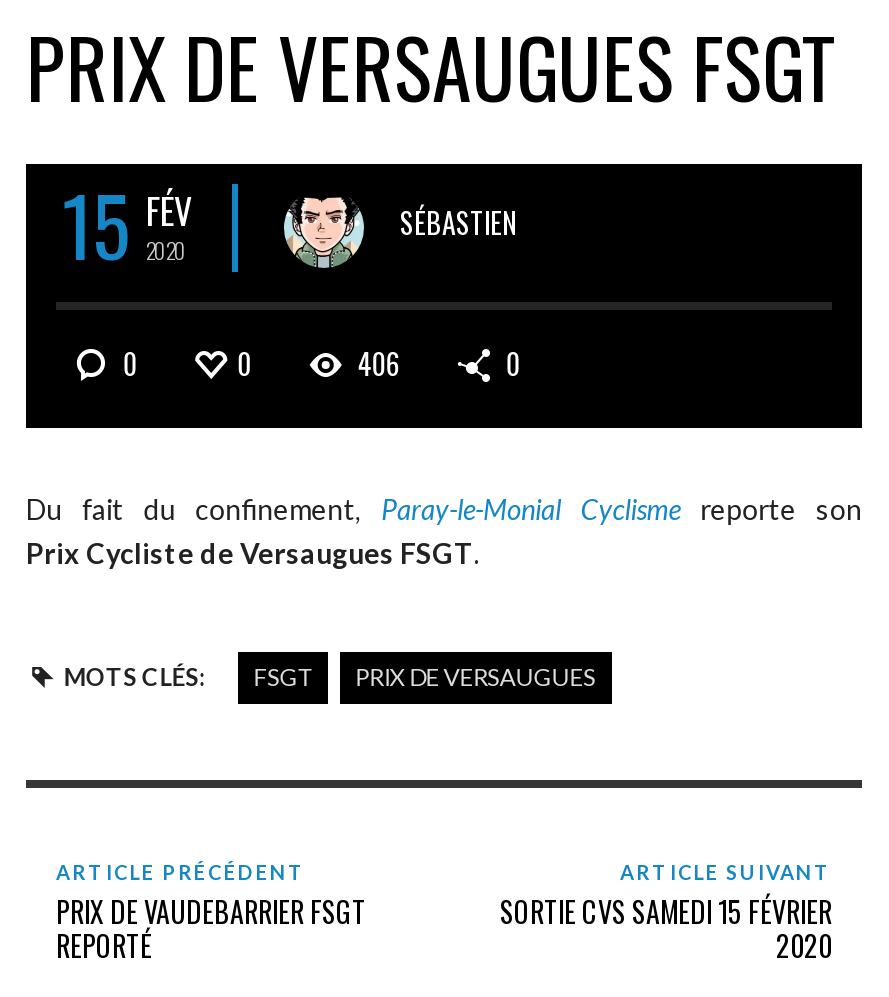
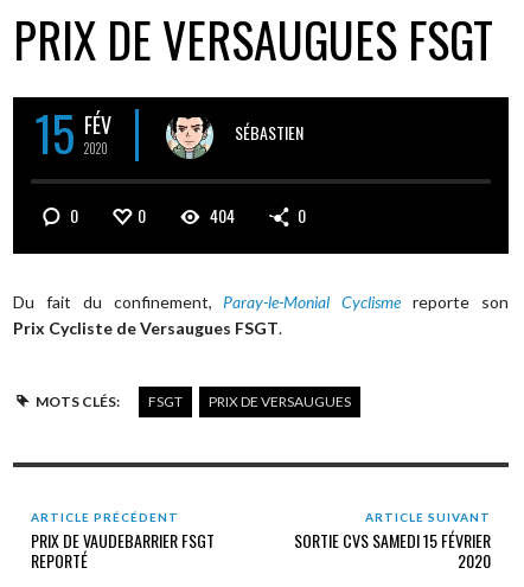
- 406
+ 404
